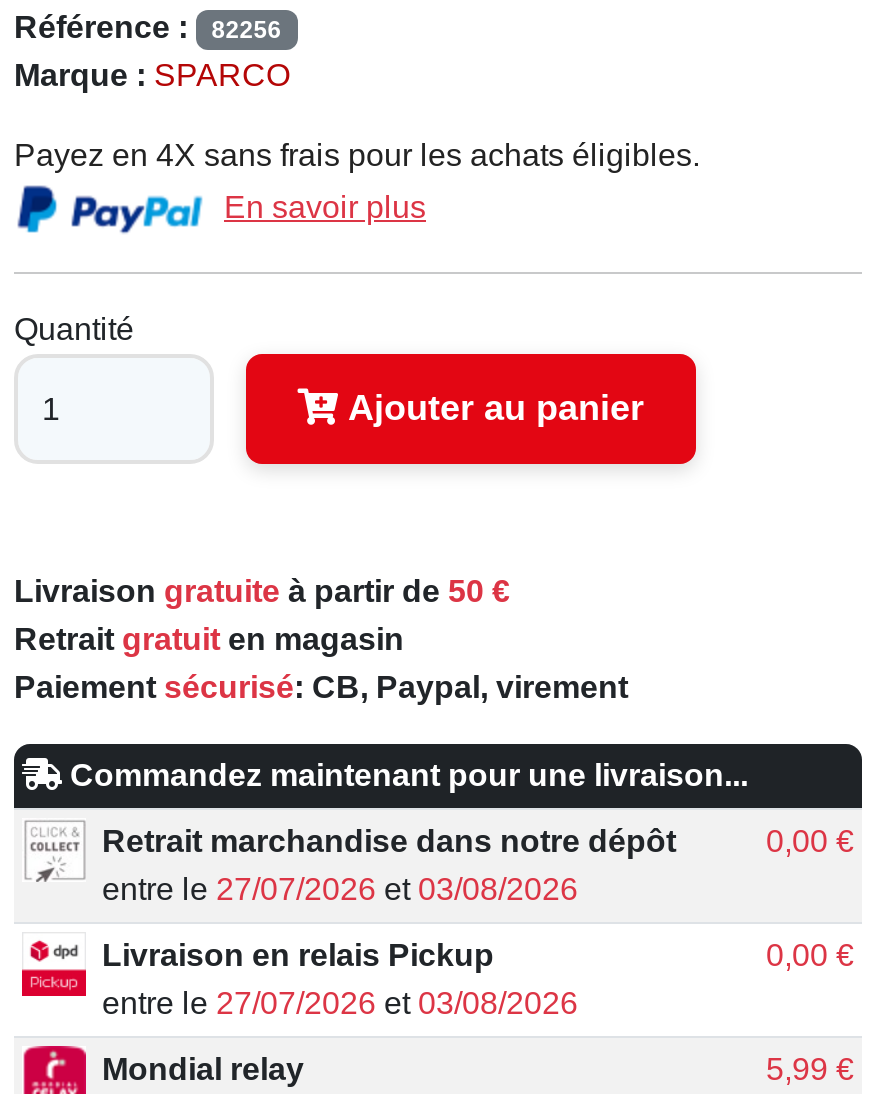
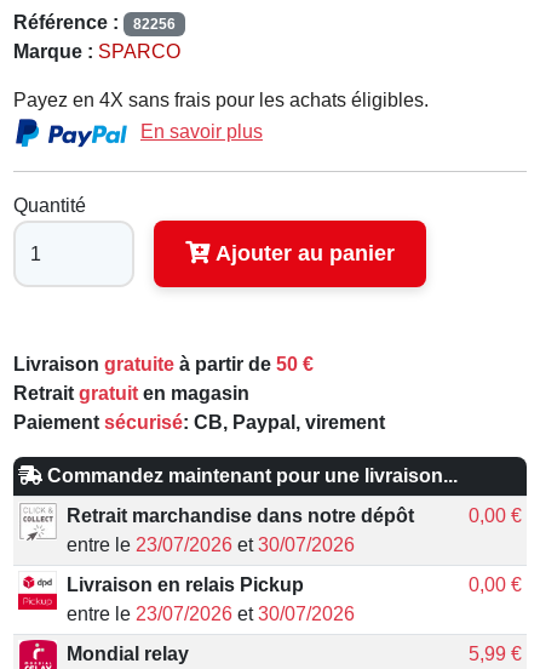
- entre le 27/07/2026 et 03/08/2026
+ entre le 23/07/2026 et 30/07/2026

- entre le 27/07/2026 et 03/08/2026
+ entre le 23/07/2026 et 30/07/2026
